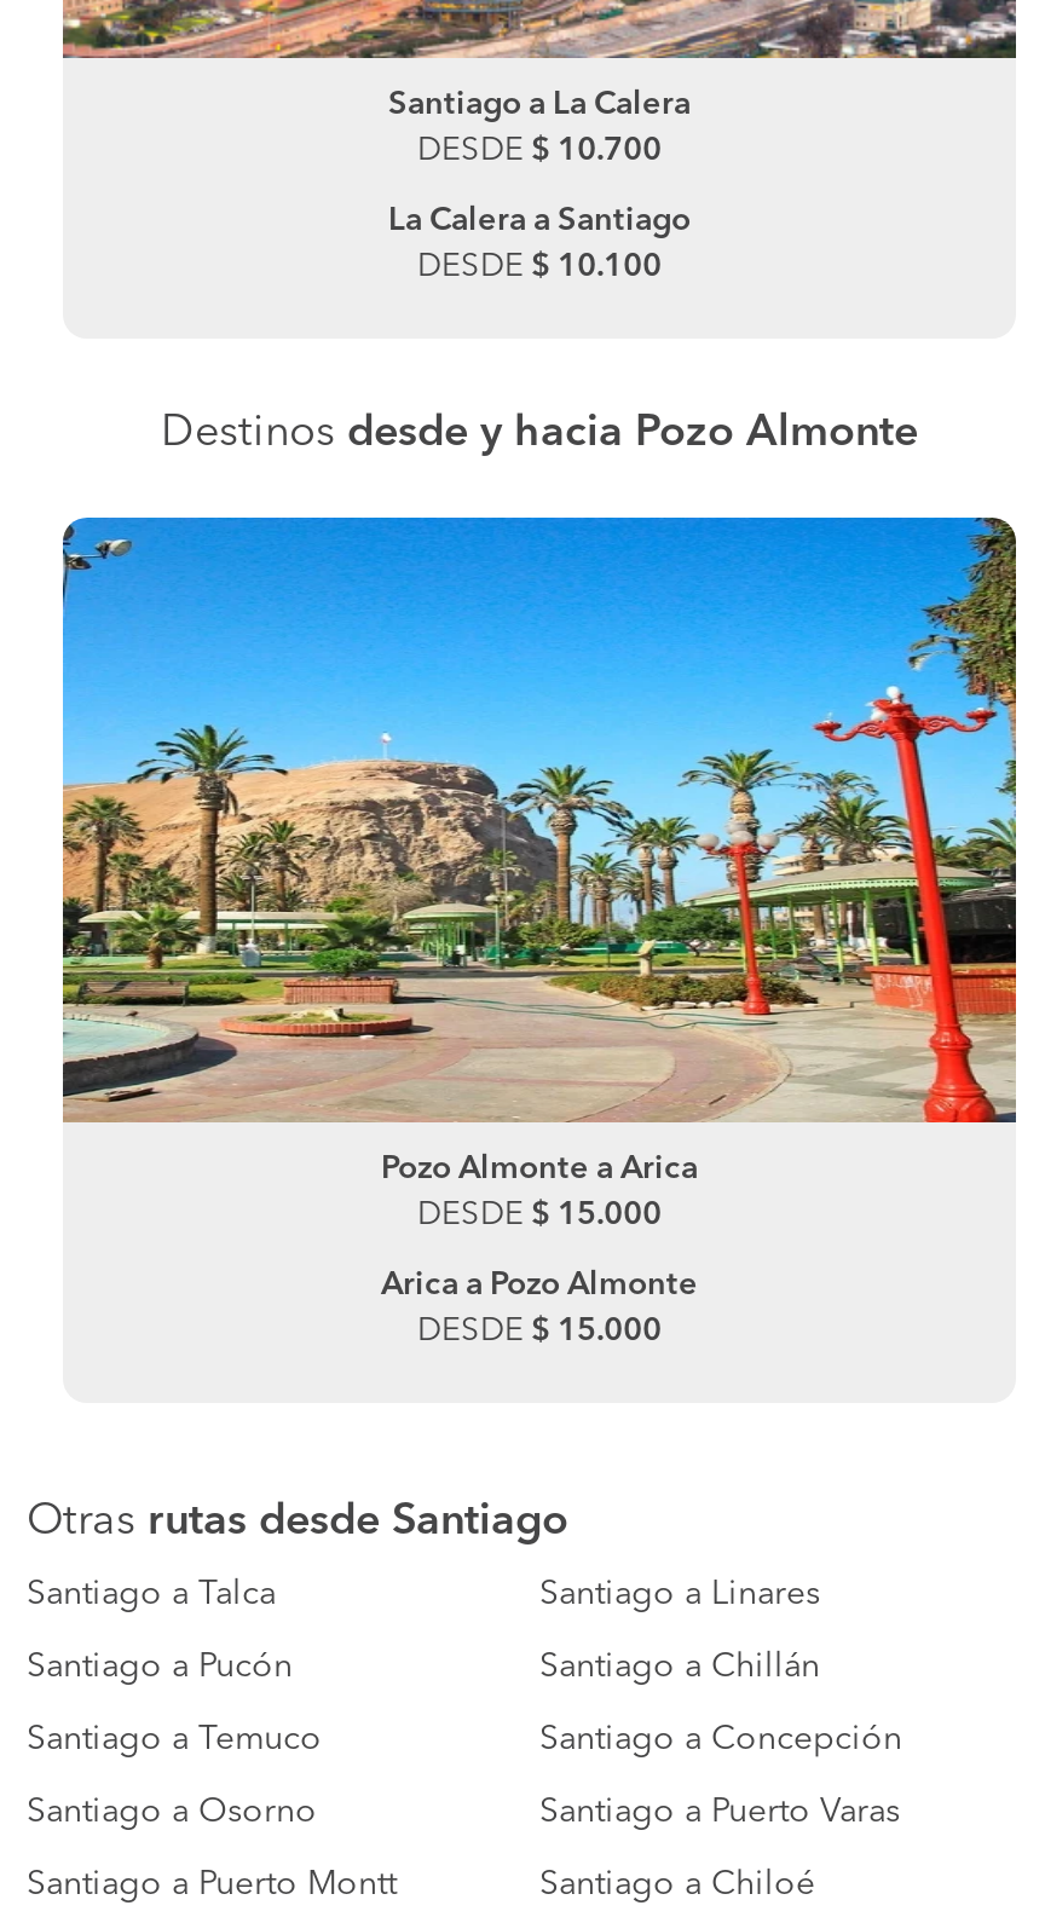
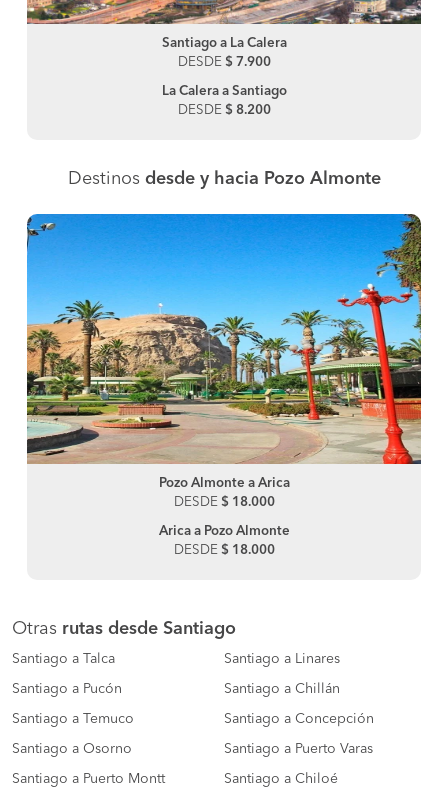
- DESDE $ 10.700
+ DESDE $ 7.900

- DESDE $ 10.100
+ DESDE $ 8.200

- DESDE $ 15.000
+ DESDE $ 18.000

- DESDE $ 15.000
+ DESDE $ 18.000
